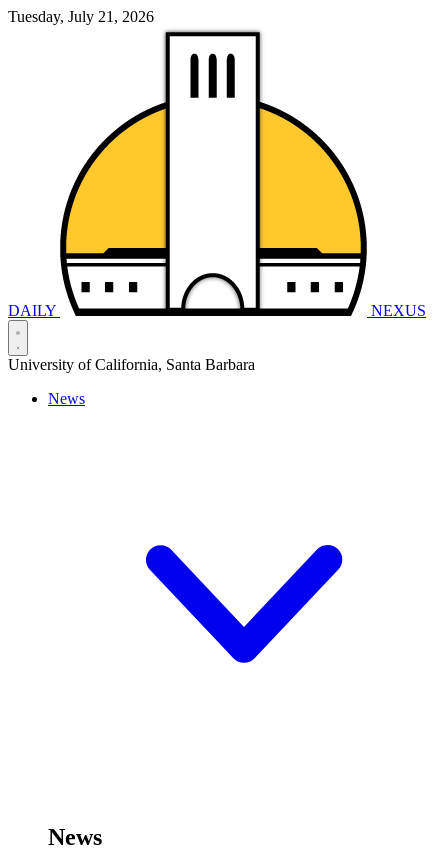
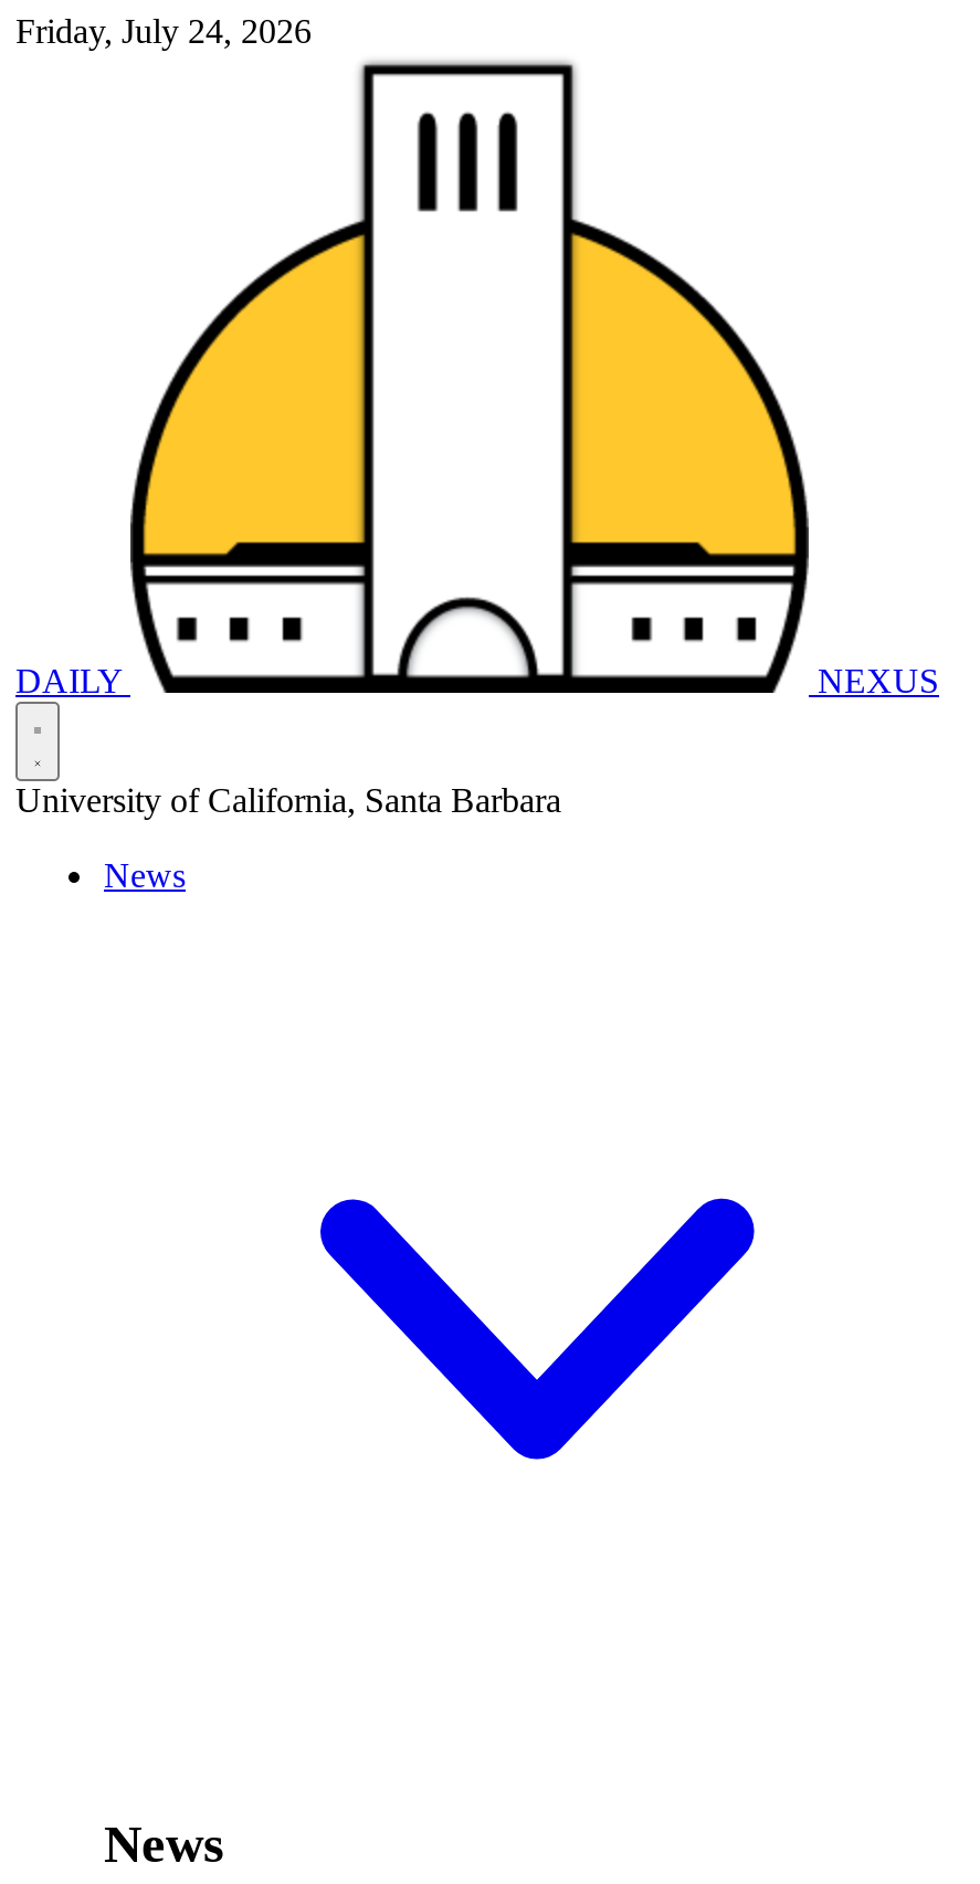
- Tuesday, July 21, 2026
+ Friday, July 24, 2026
